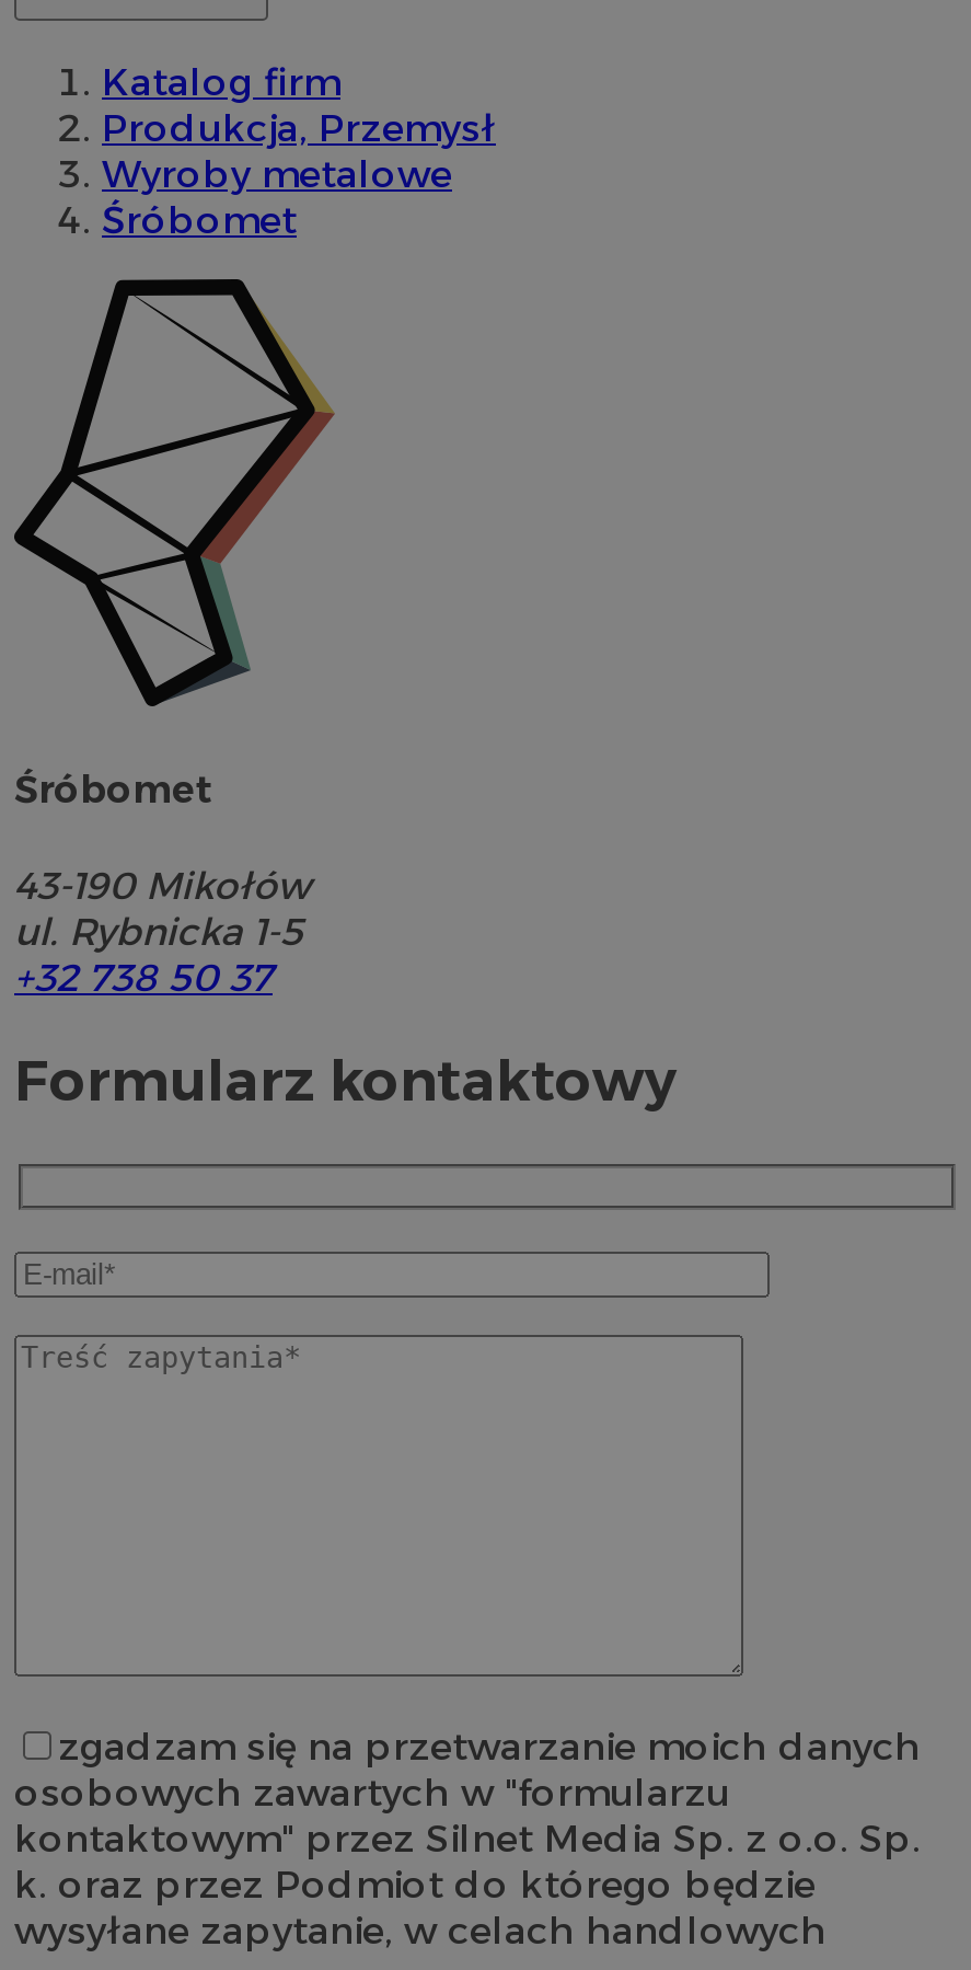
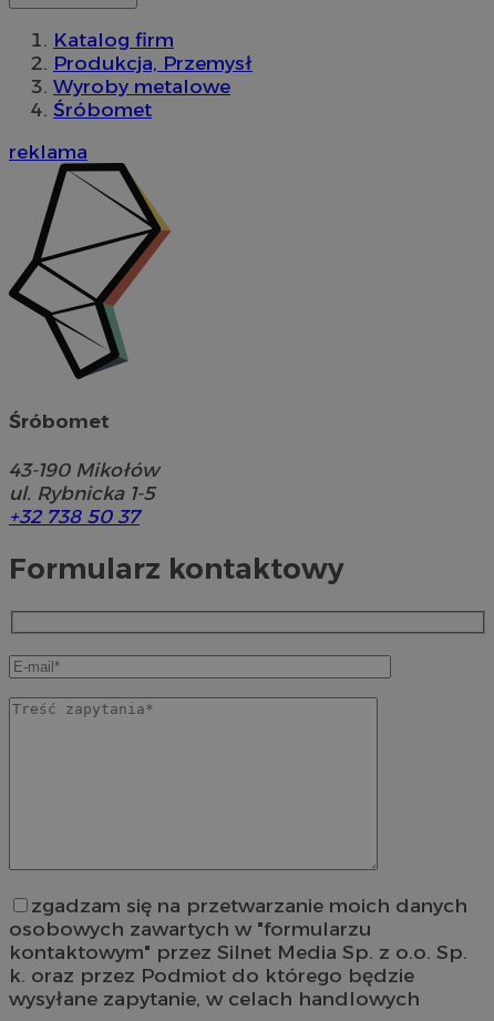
+ reklama
